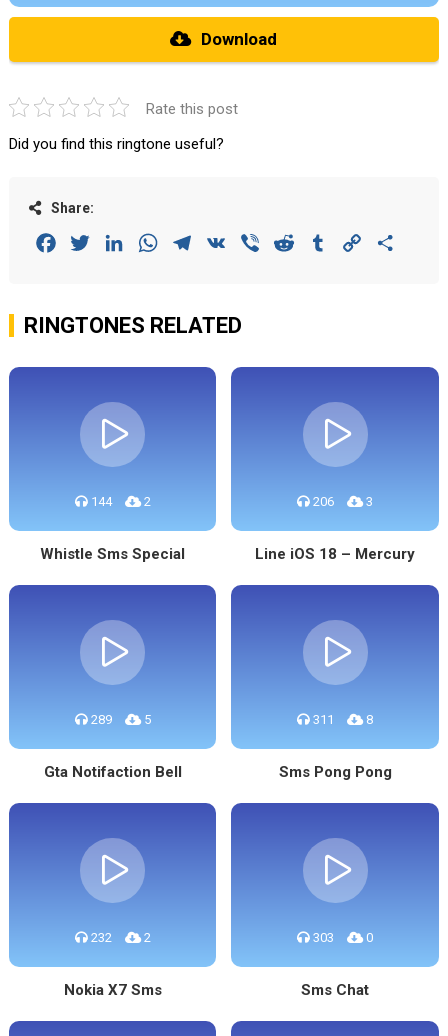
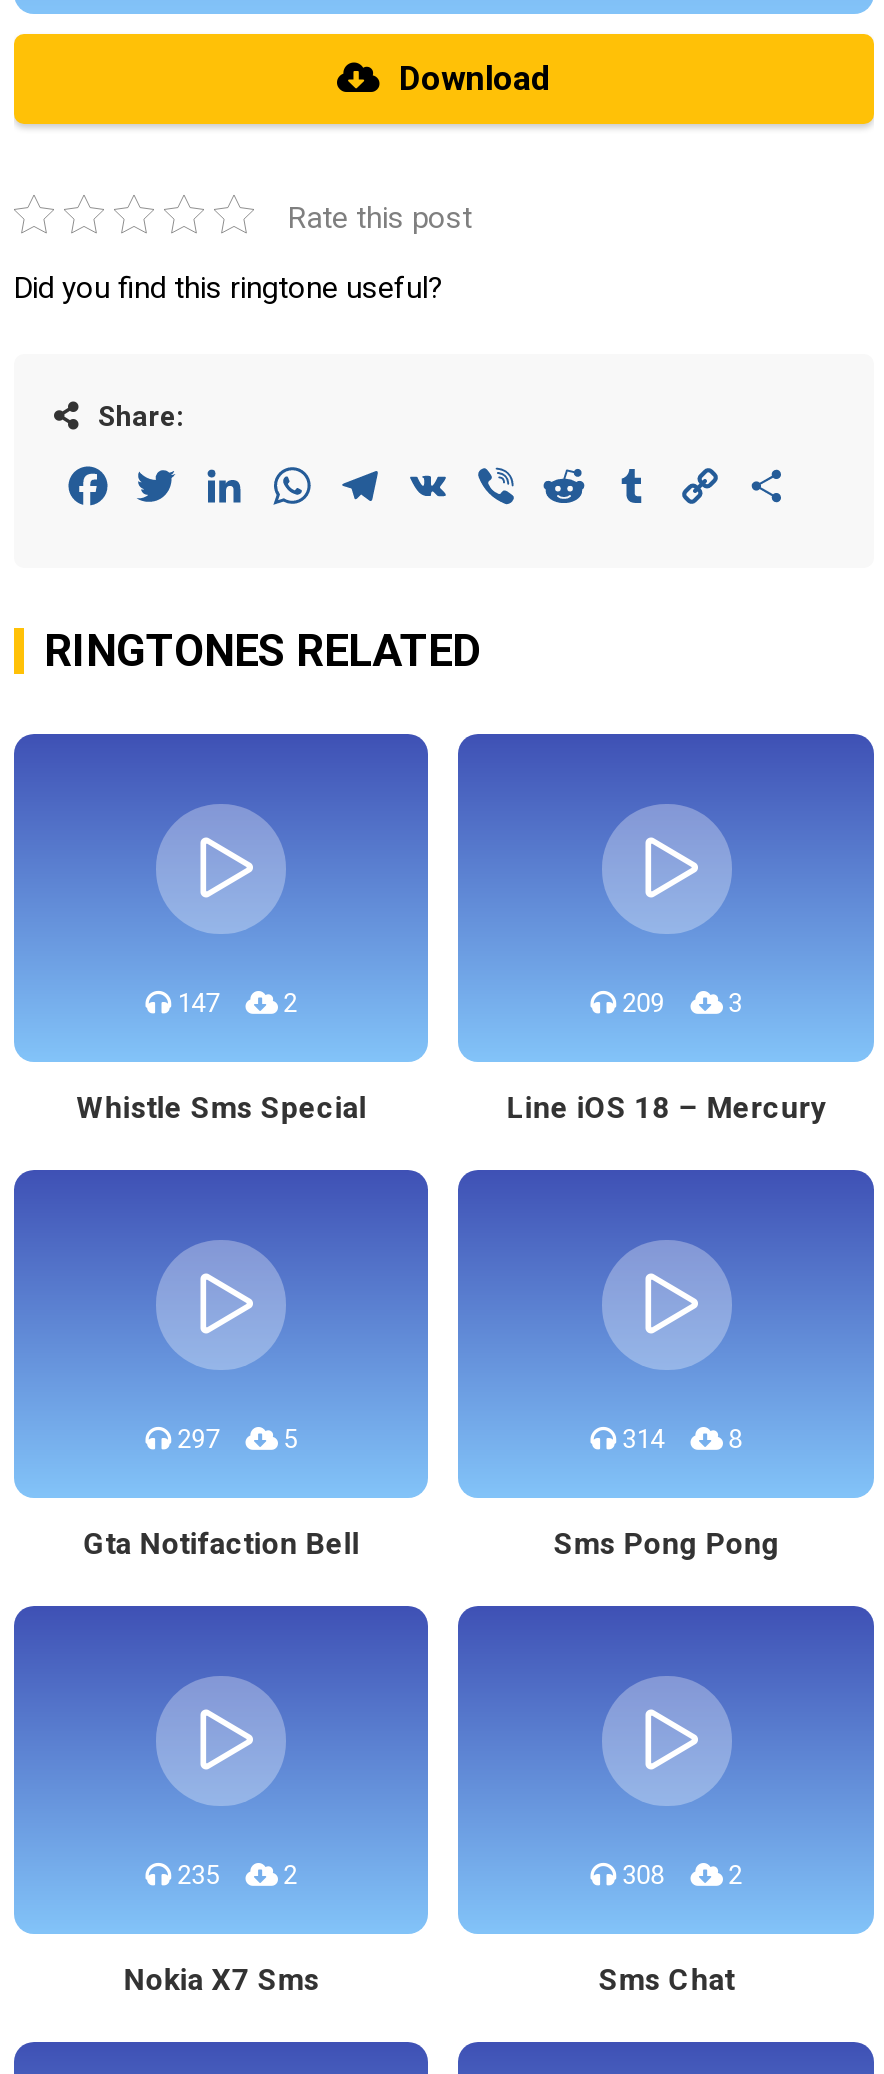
- 144 2
+ 147 2

- 206 3
+ 209 3

- 289 5
+ 297 5

- 311 8
+ 314 8

- 232 2
+ 235 2

- 303
+ 308

- 0
+ 2
